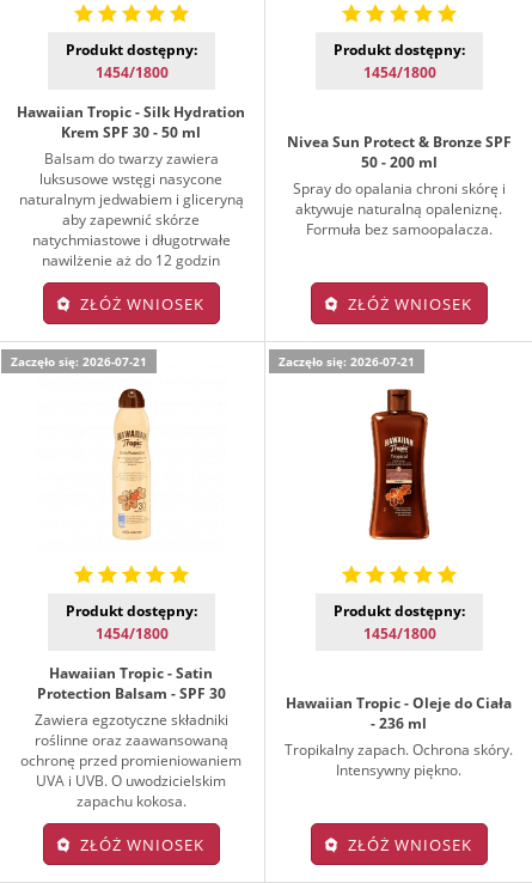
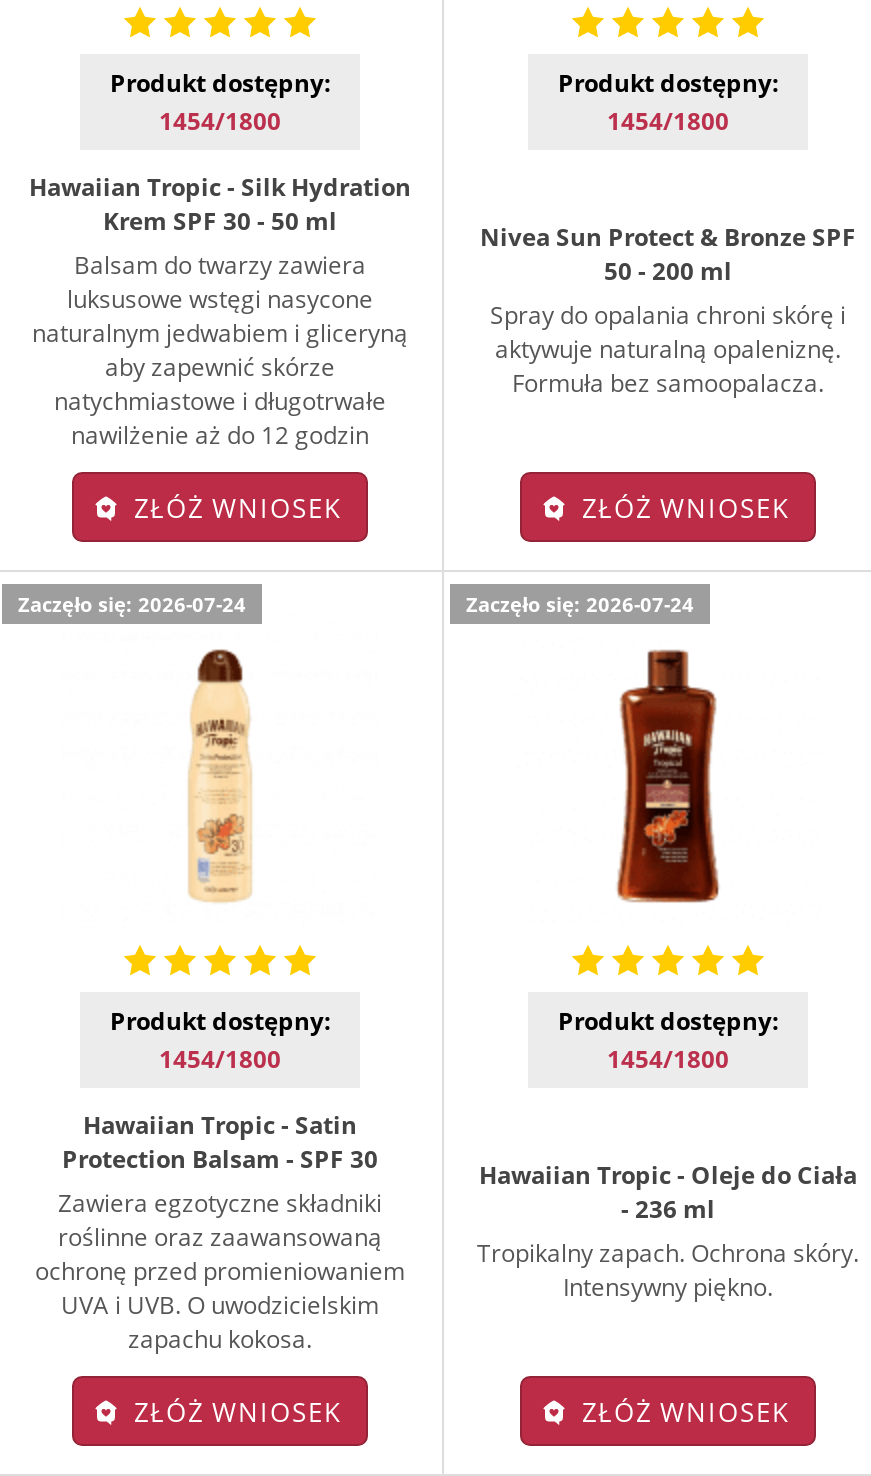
- Zaczęło się: 2026-07-21
+ Zaczęło się: 2026-07-24

- Zaczęło się: 2026-07-21
+ Zaczęło się: 2026-07-24
